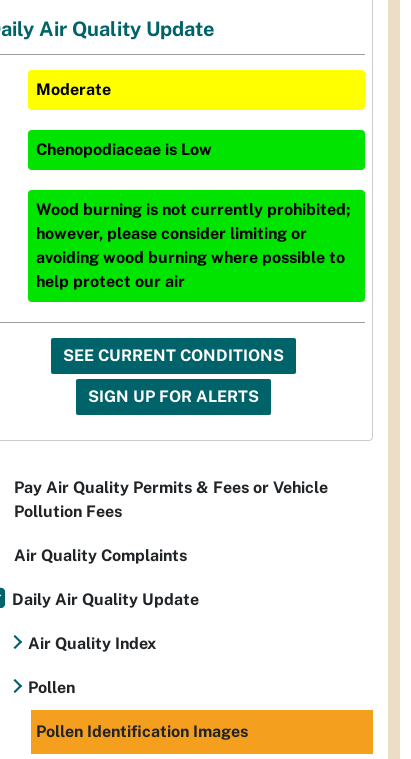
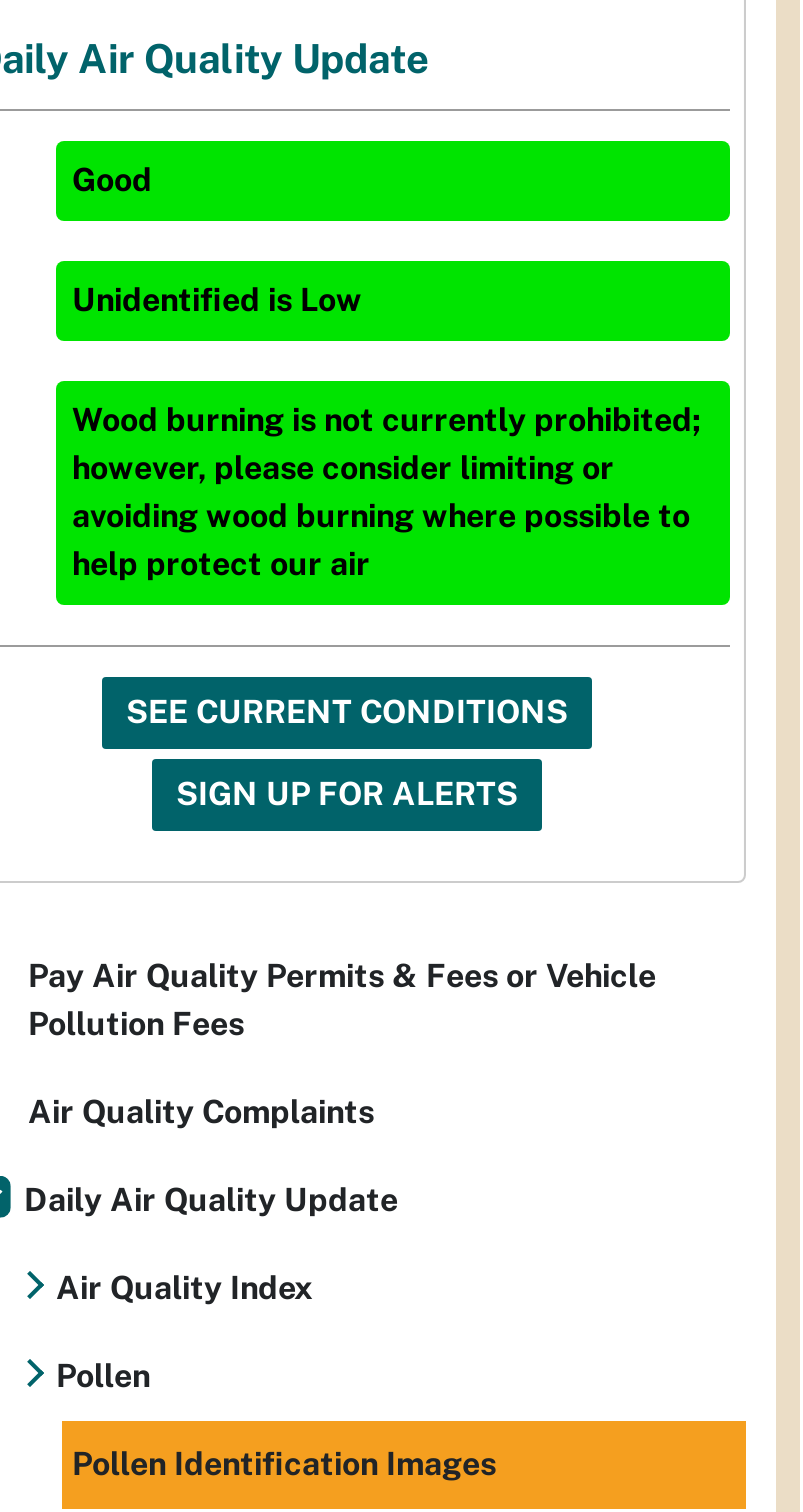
- Moderate
+ Good

- Chenopodiaceae is Low
+ Unidentified is Low
